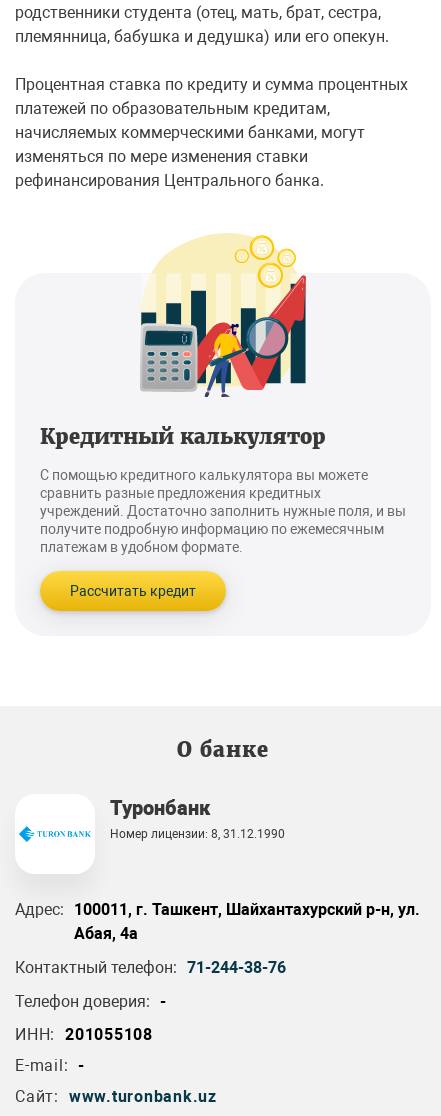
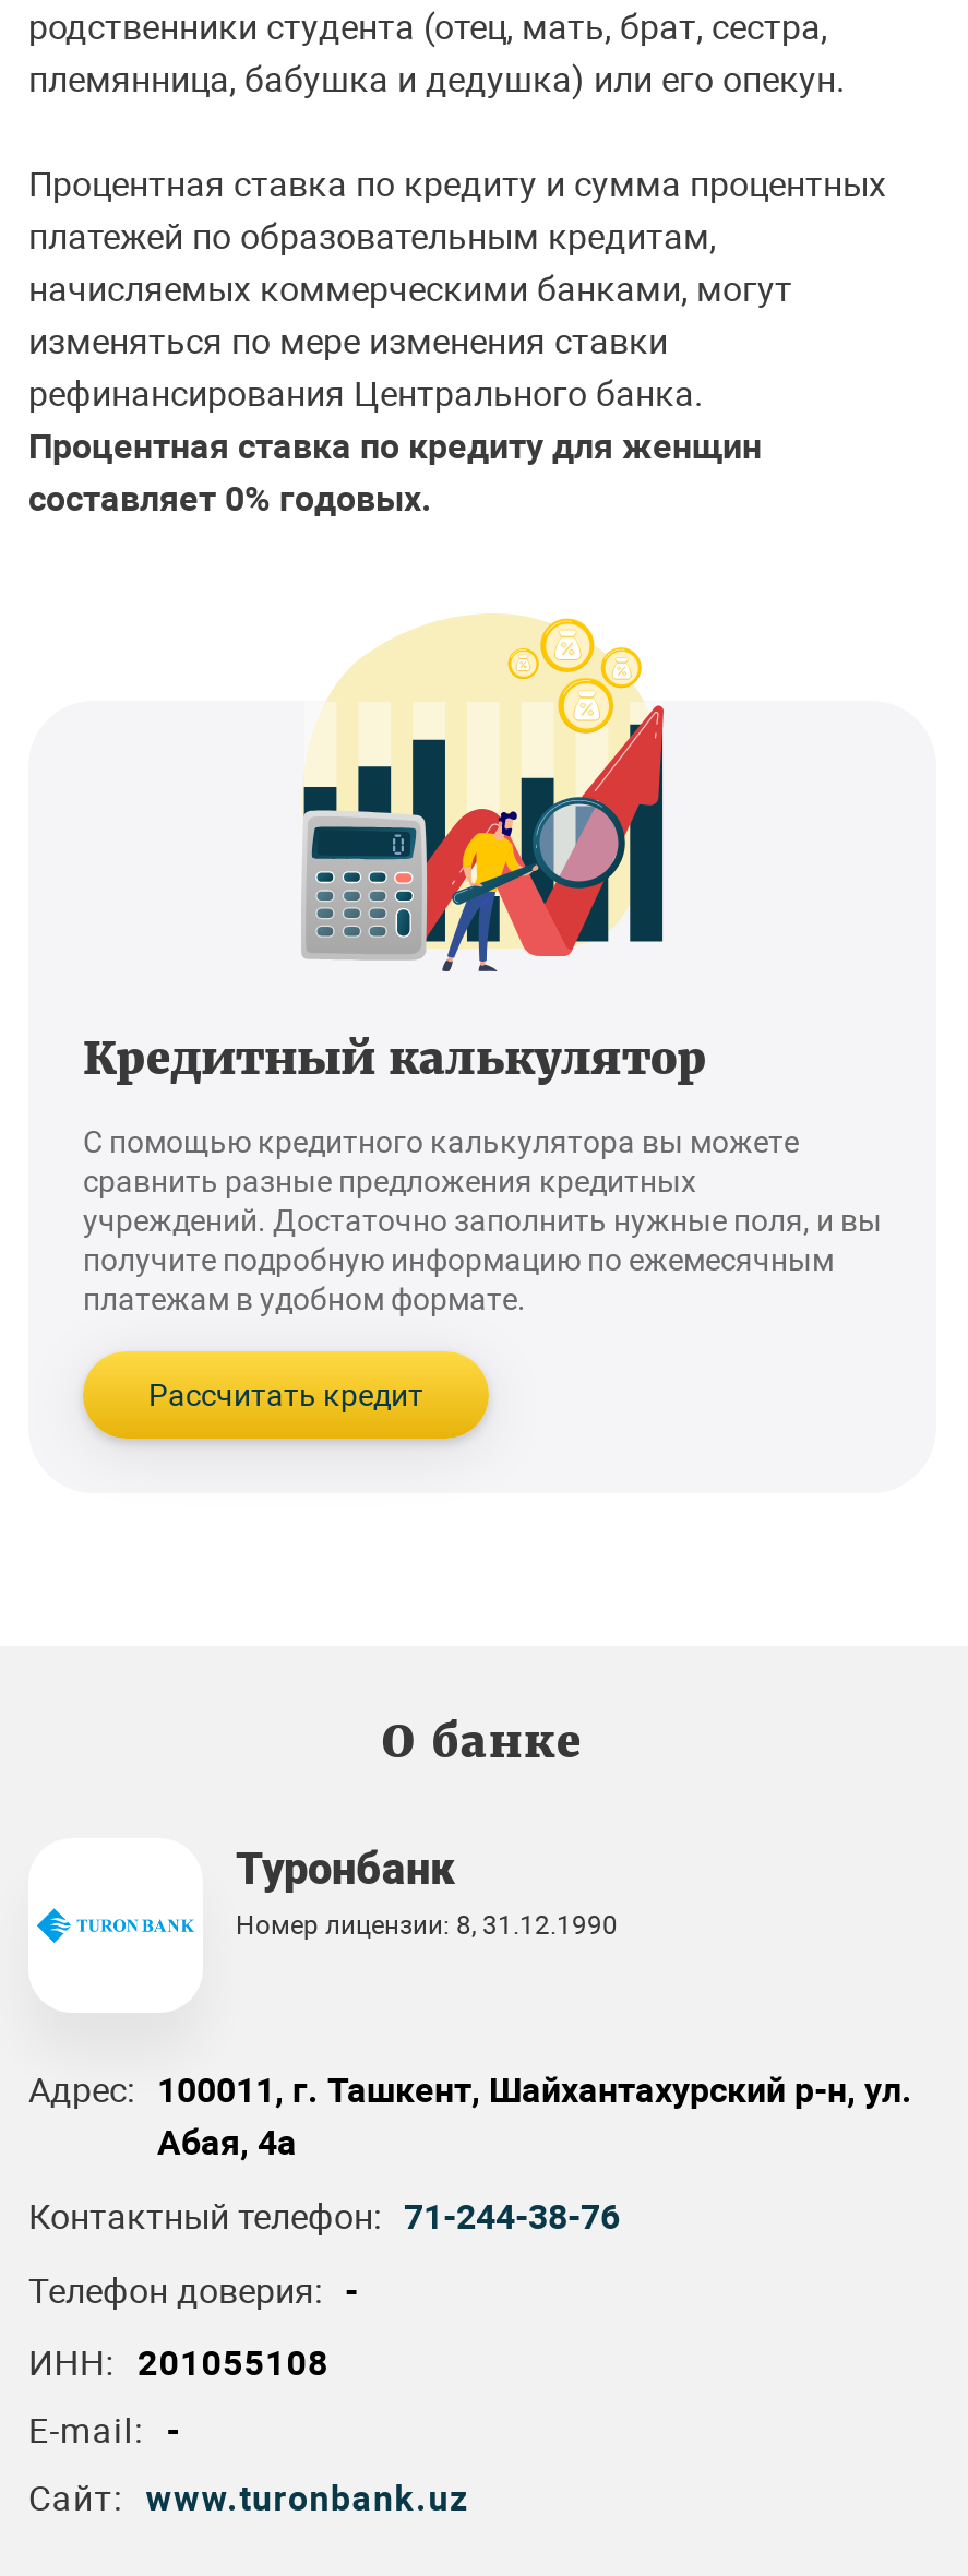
+ Процентная ставка по кредиту для женщин
+ составляет 0% годовых.
